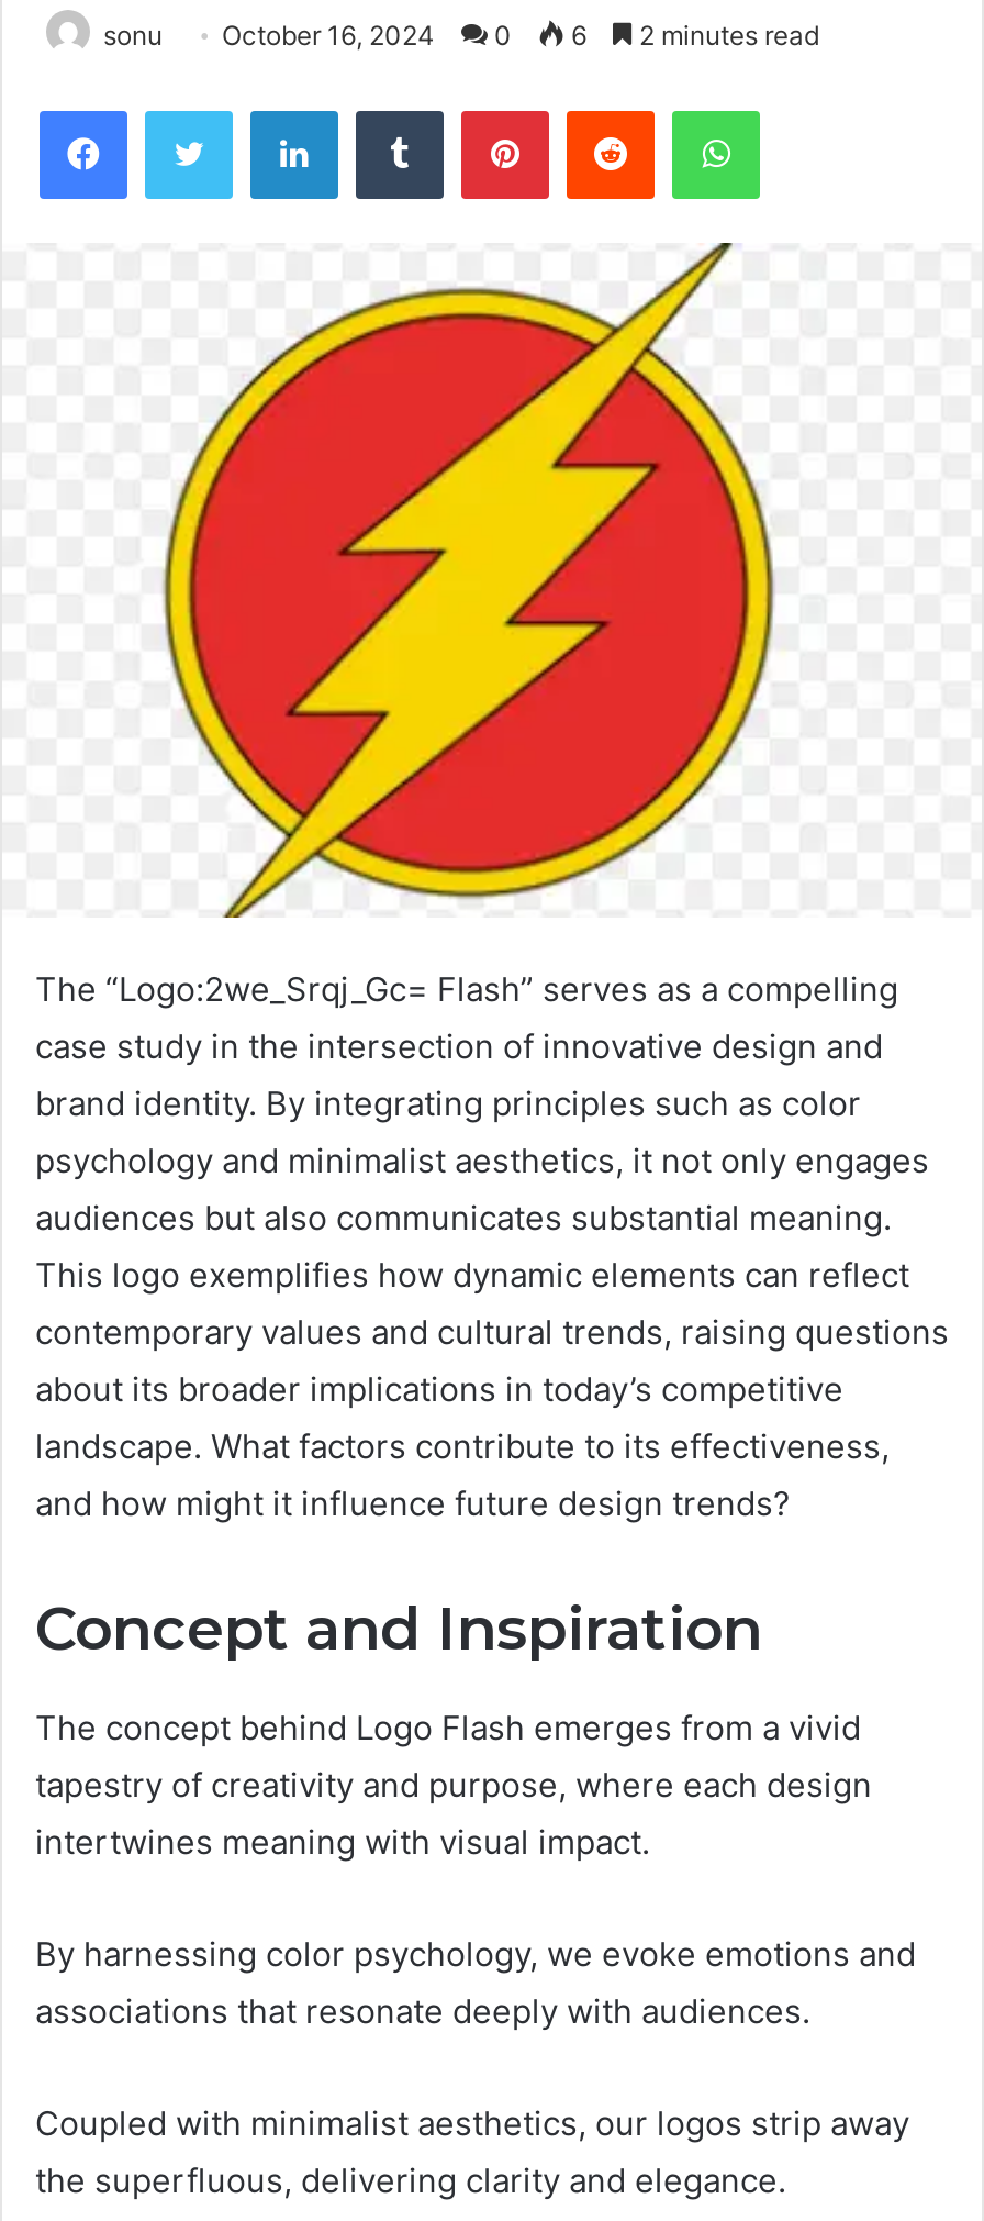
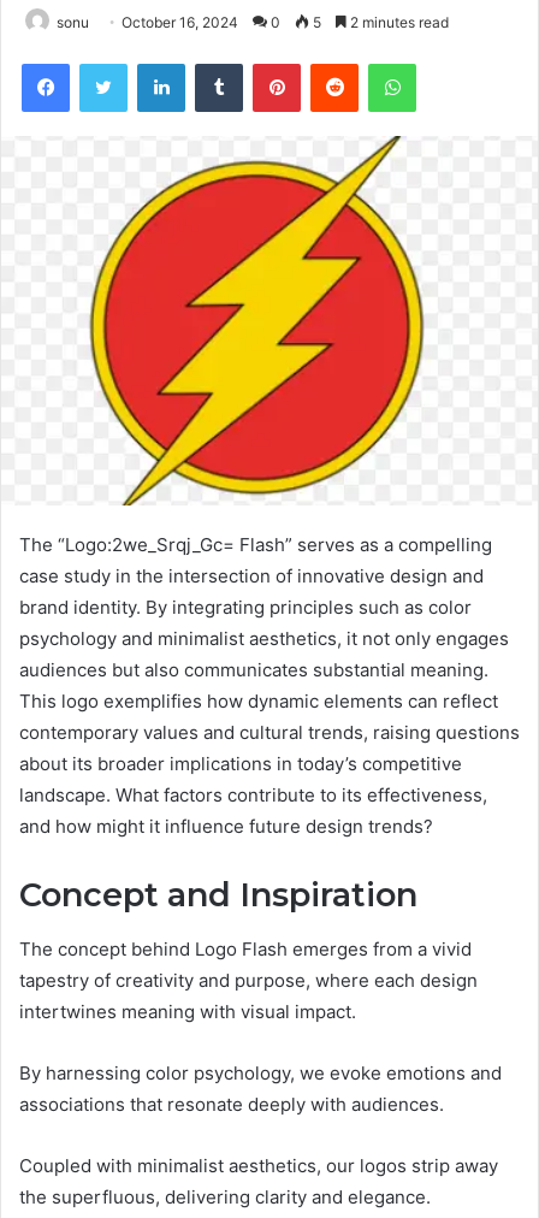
- sonu October 16, 2024 0 6 2 minutes read
+ sonu October 16, 2024 0 5 2 minutes read
